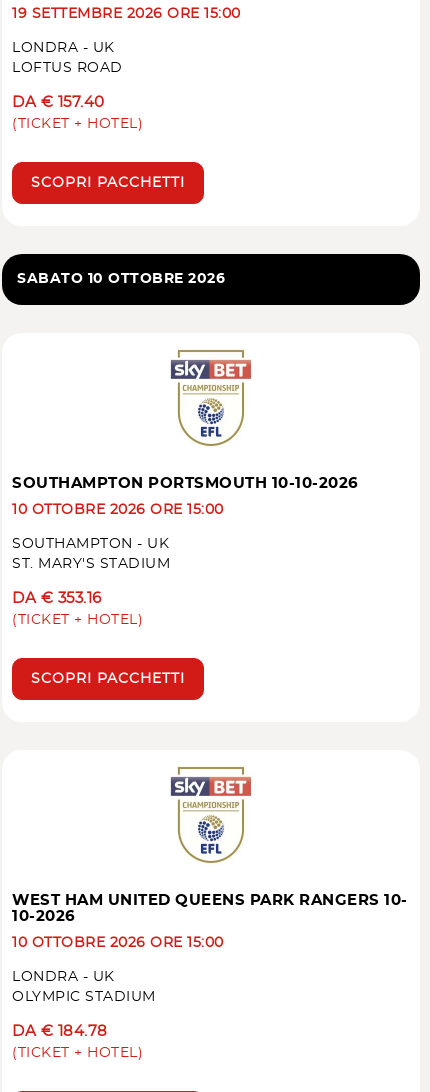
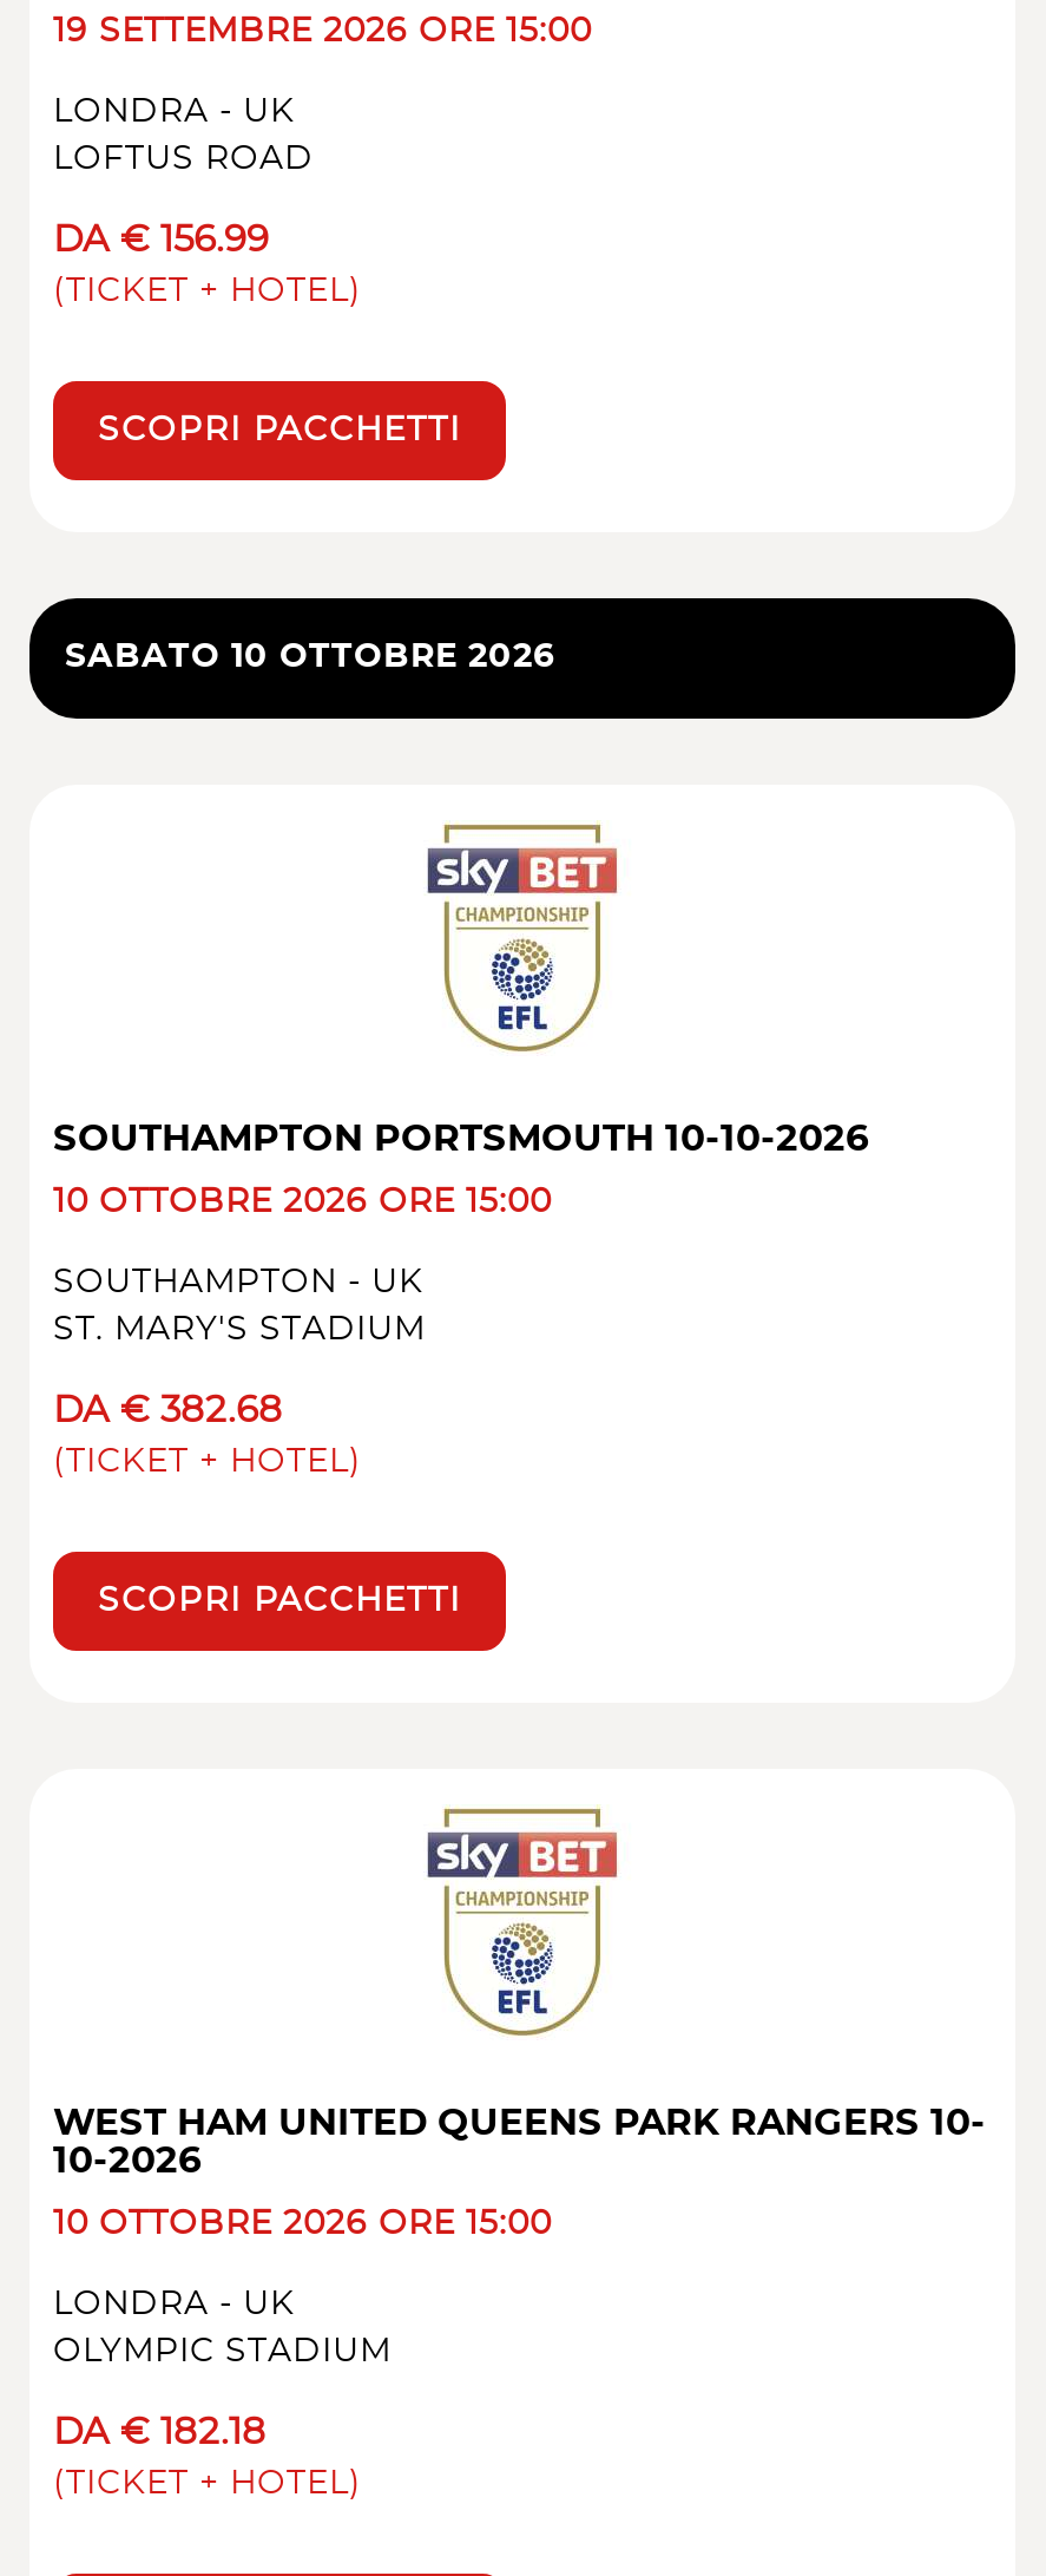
- DA € 157.40
+ DA € 156.99

- DA € 353.16
+ DA € 382.68

- DA € 184.78
+ DA € 182.18
